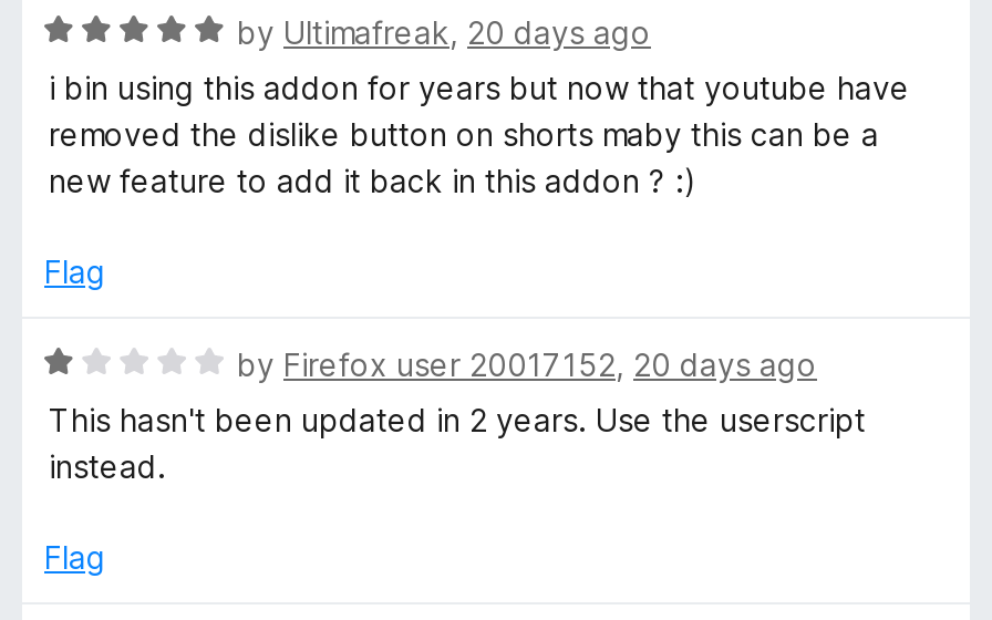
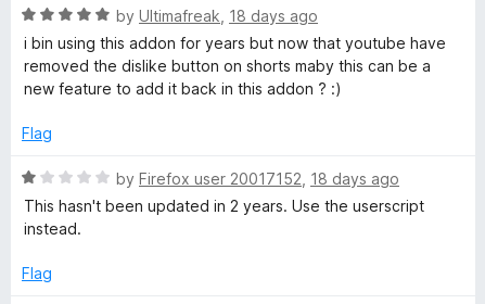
- by Ultimafreak, 20 days ago
+ by Ultimafreak, 18 days ago

- by Firefox user 20017152, 20 days ago
+ by Firefox user 20017152, 18 days ago
